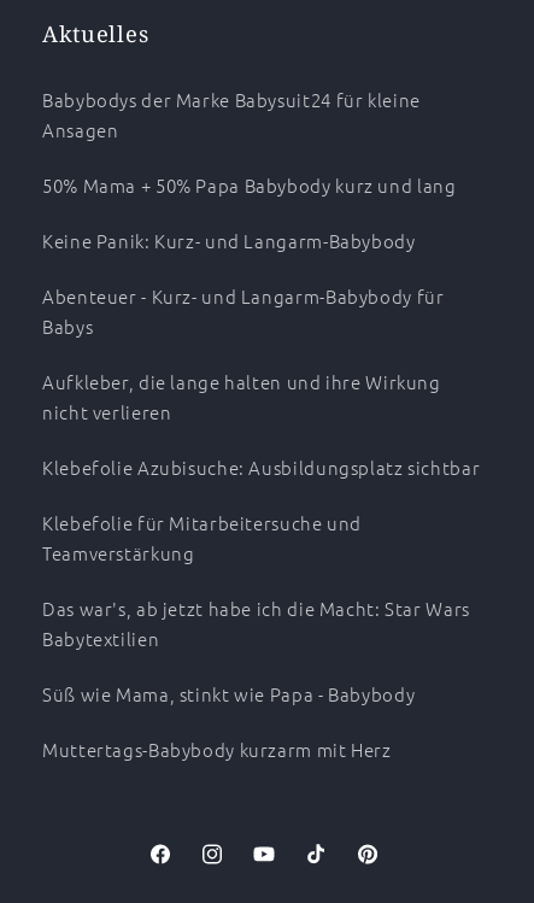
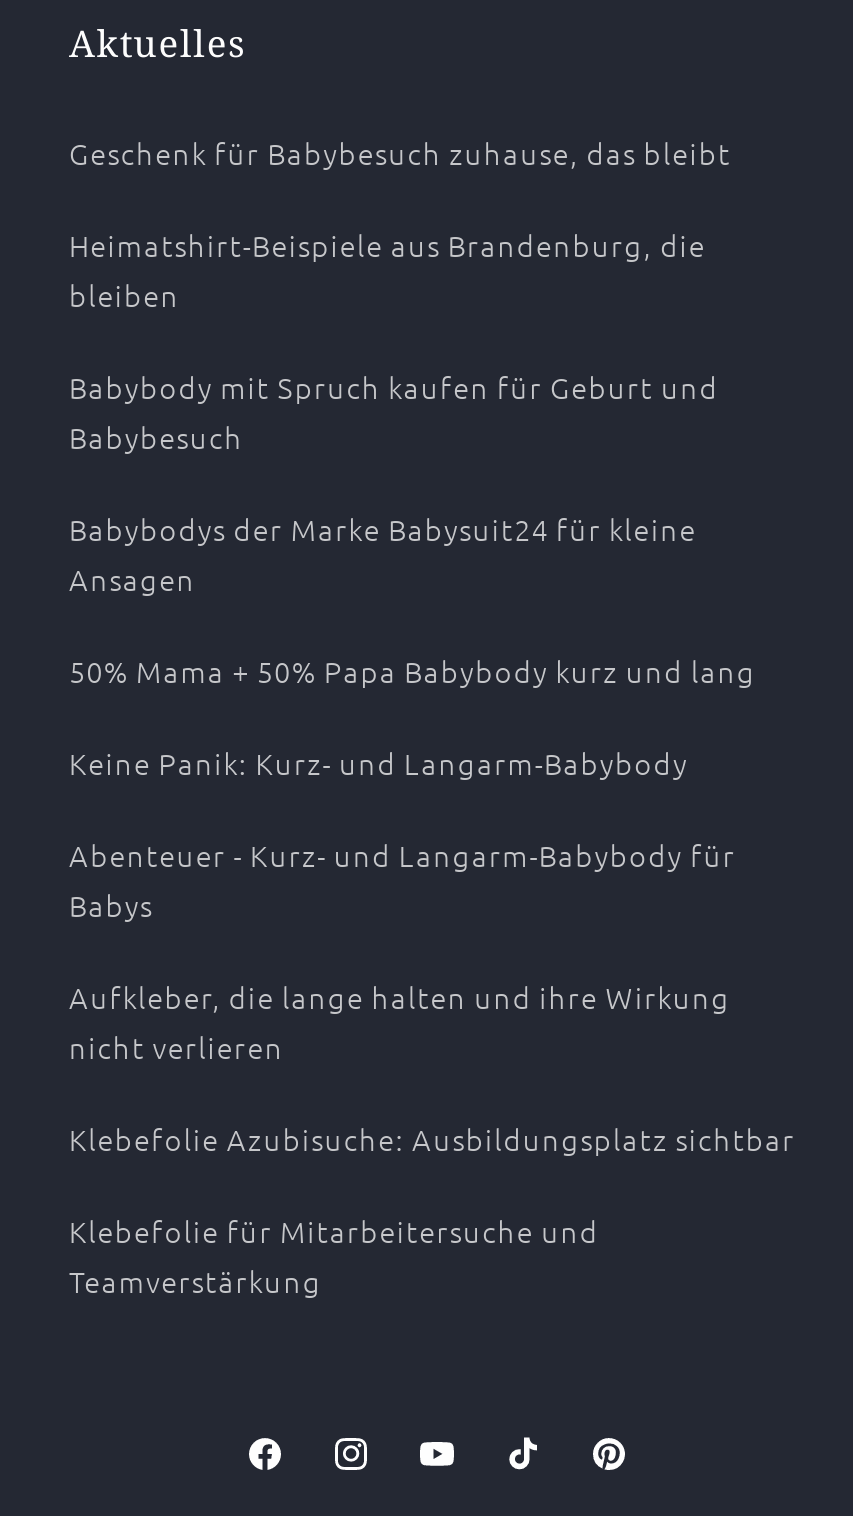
+ Geschenk für Babybesuch zuhause, das bleibt
+ Heimatshirt-Beispiele aus Brandenburg, die
+ bleiben
+ Babybody mit Spruch kaufen für Geburt und
+ Babybesuch

moved down: Babybodys der Marke Babysuit24 für kleine | Ansagen | 50% Mama + 50% Papa Babybody kurz und lang | ... | Klebefolie für Mitarbeitersuche und | Teamverstärkung

- Das war's, ab jetzt habe ich die Macht: Star Wars
- Babytextilien
- Süß wie Mama, stinkt wie Papa - Babybody
- Muttertags-Babybody kurzarm mit Herz
